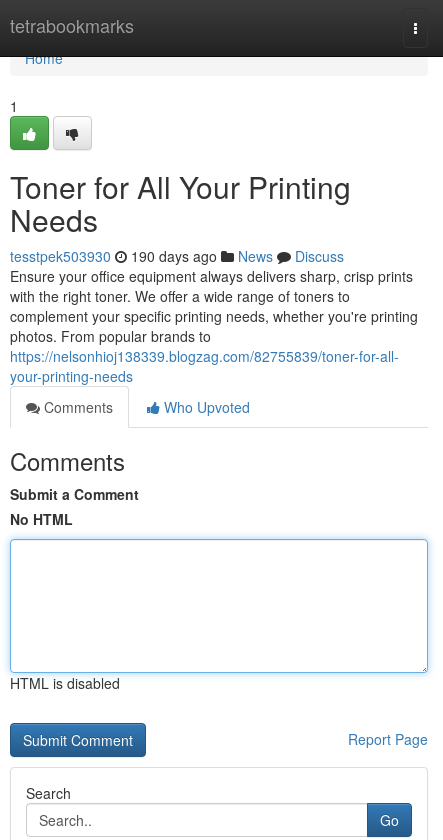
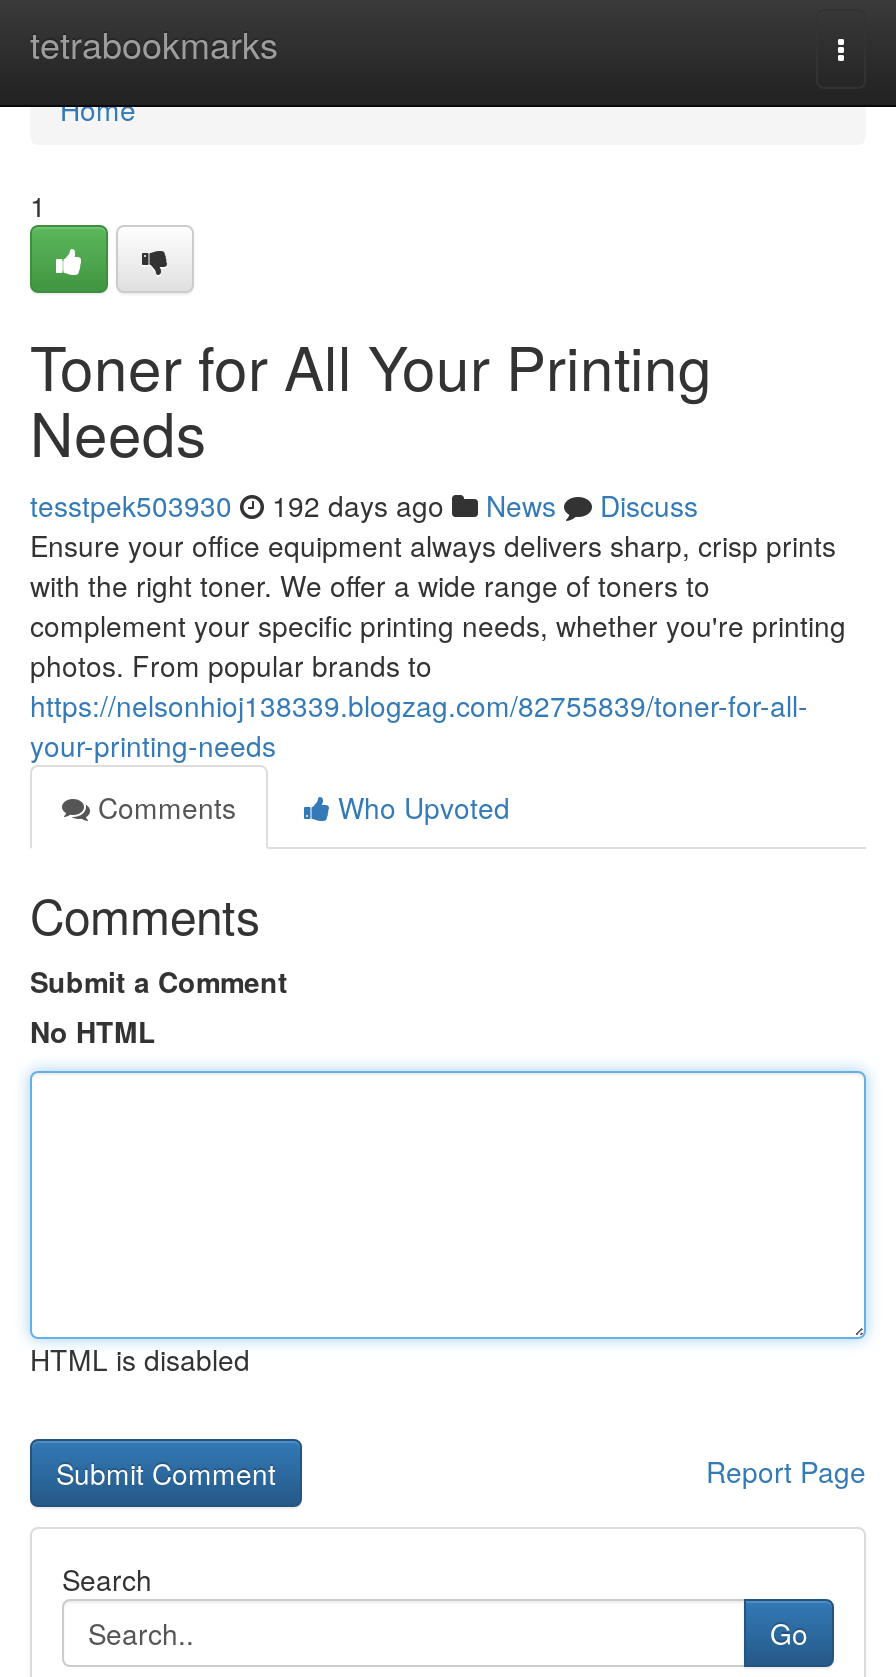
- tesstpek503930 190 days ago News Discuss
+ tesstpek503930 192 days ago News Discuss
